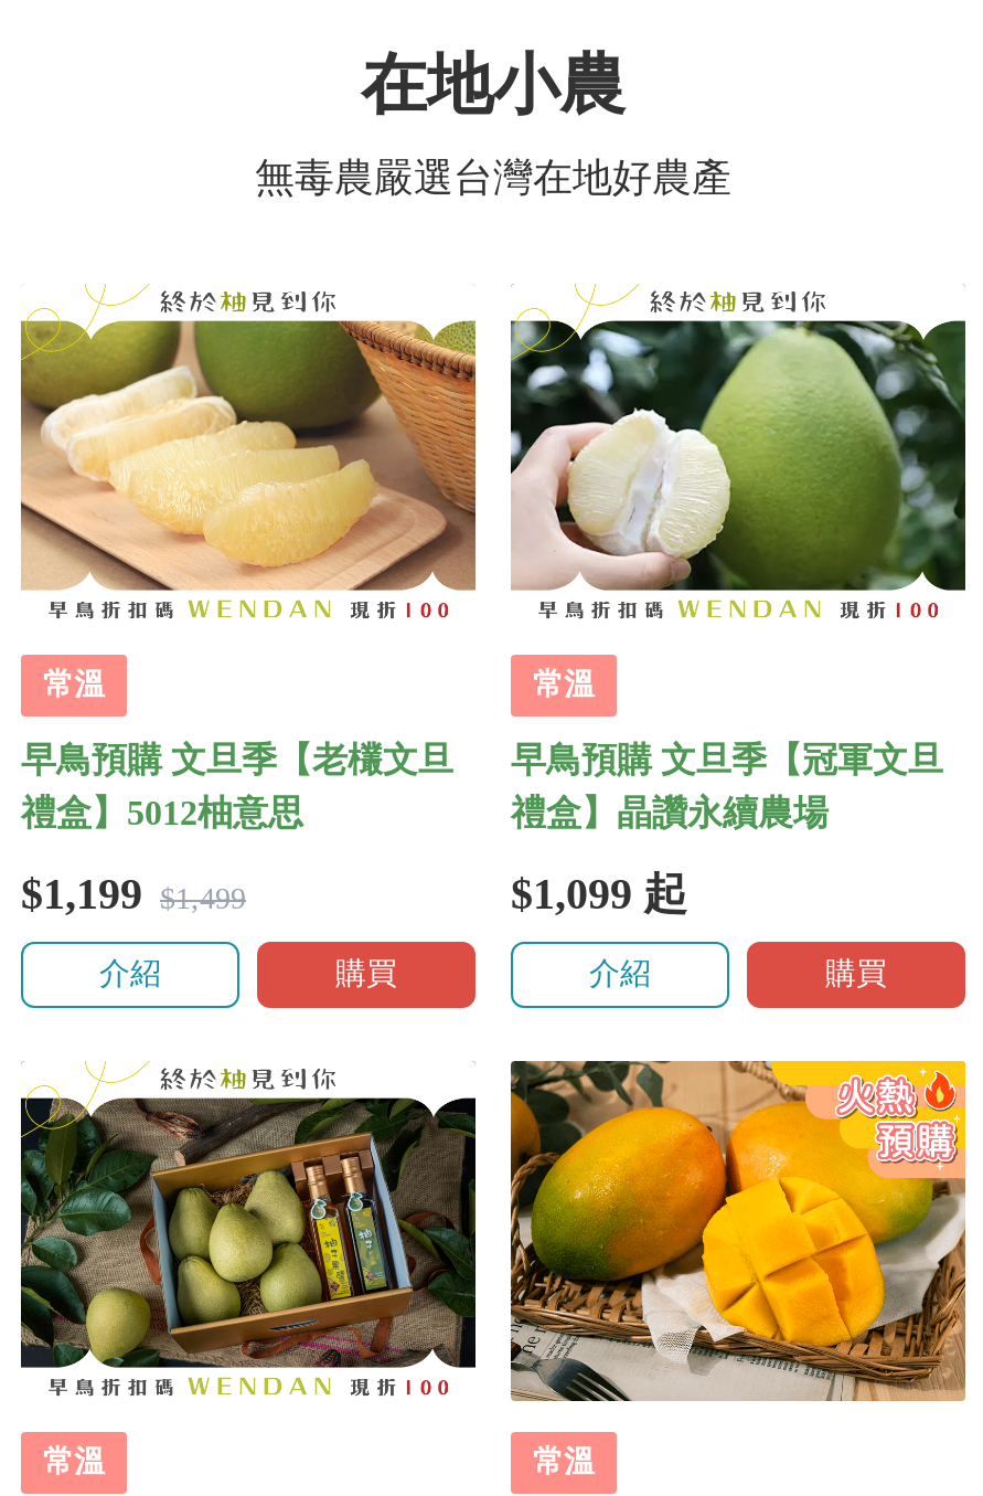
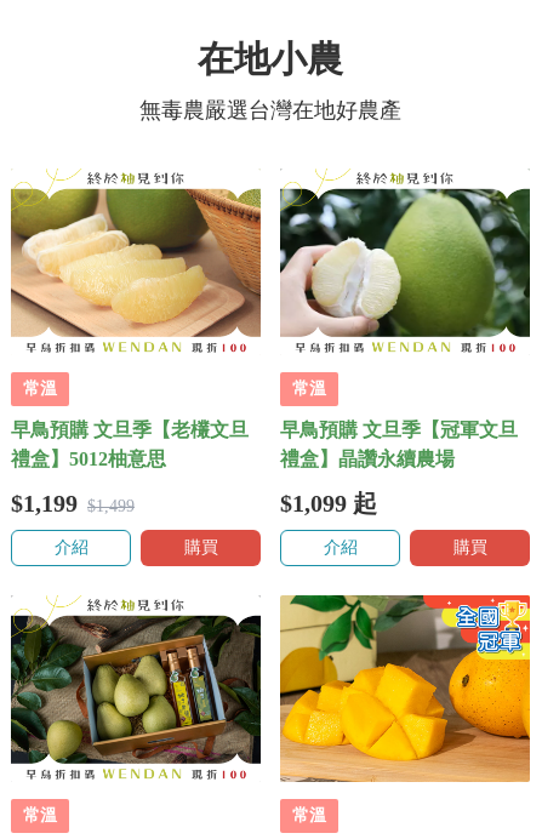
- [image]
+ [image]
